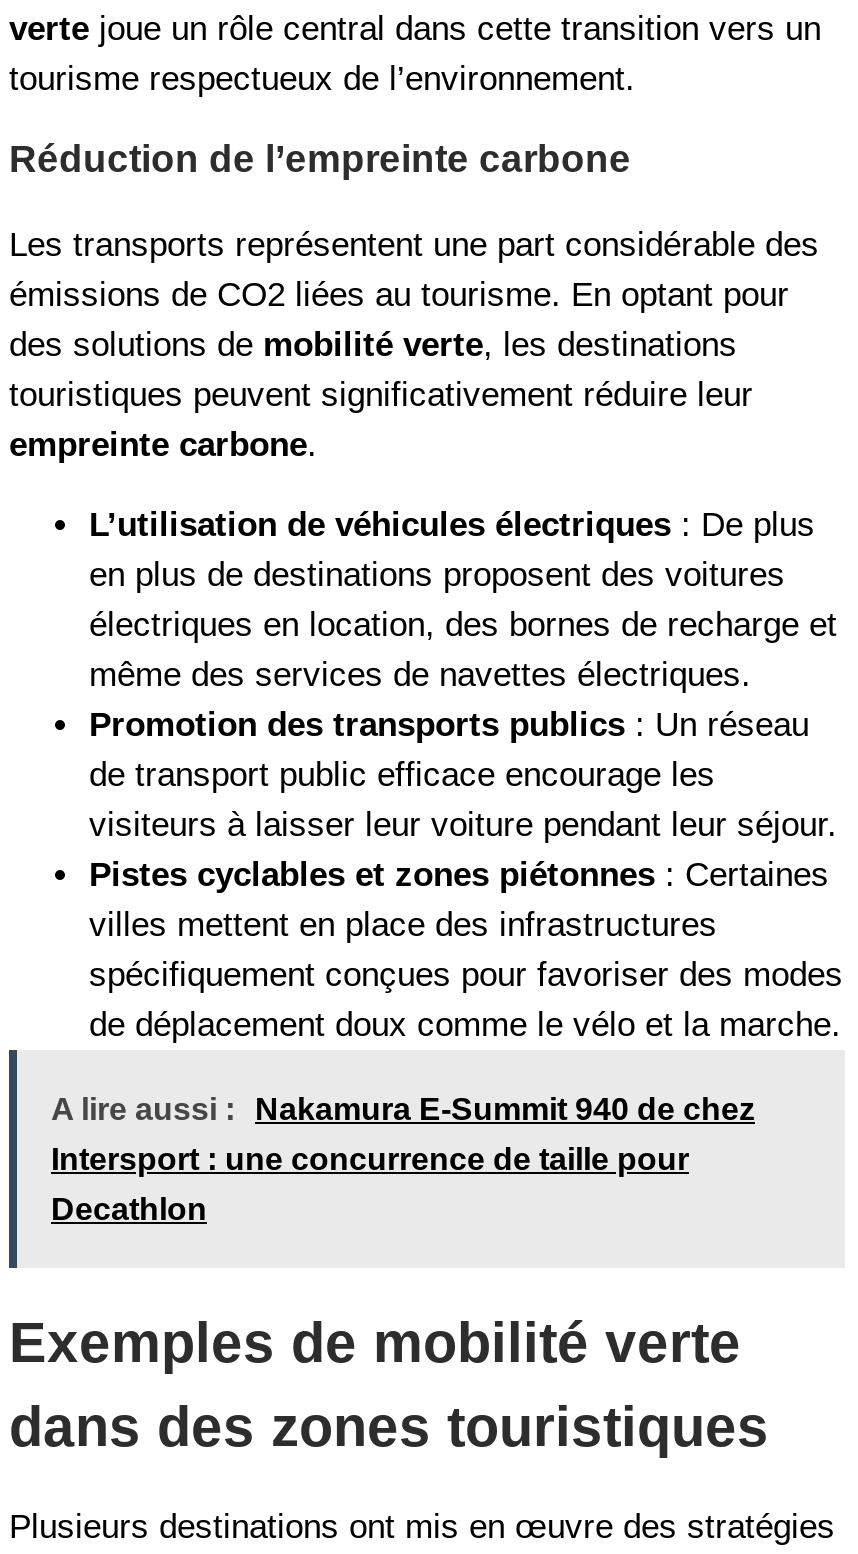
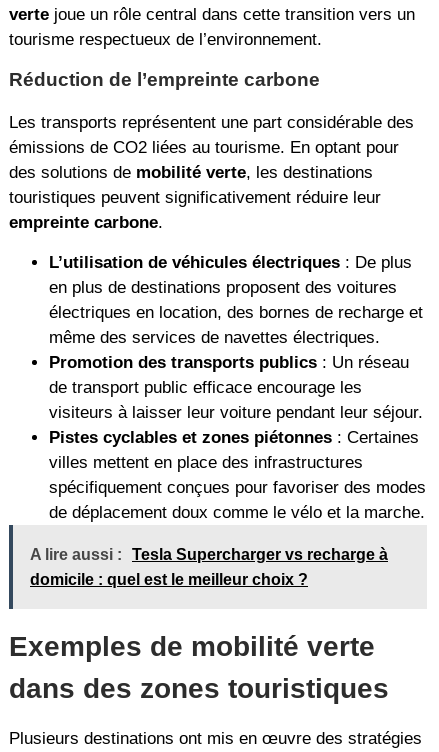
- A lire aussi : Nakamura E-Summit 940 de chez
- Intersport : une concurrence de taille pour
- Decathlon
+ A lire aussi : Tesla Supercharger vs recharge à
+ domicile : quel est le meilleur choix ?
